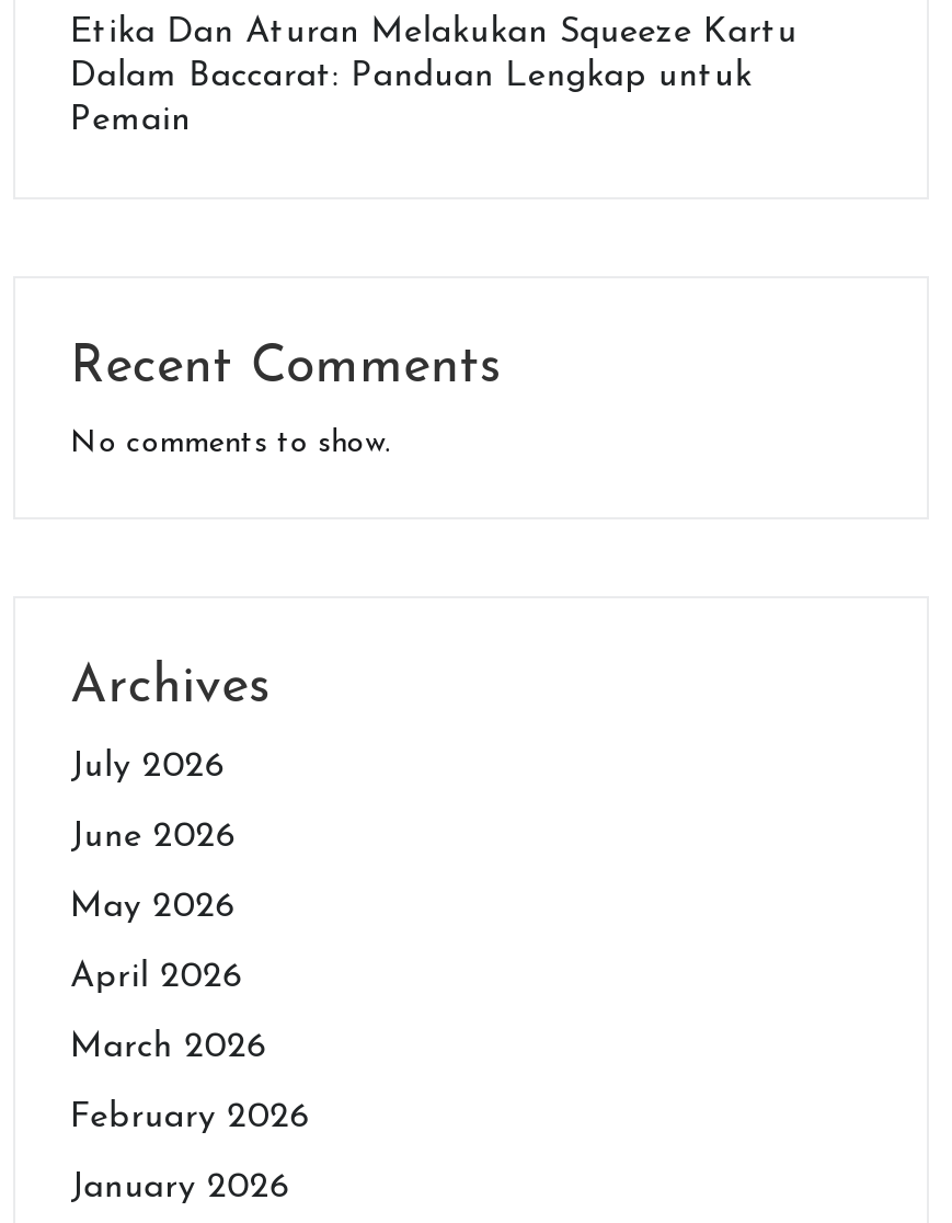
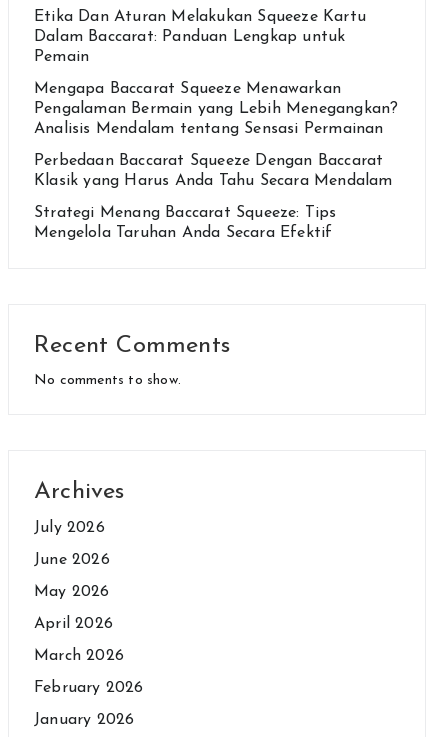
+ Mengapa Baccarat Squeeze Menawarkan
+ Pengalaman Bermain yang Lebih Menegangkan?
+ Analisis Mendalam tentang Sensasi Permainan
+ Perbedaan Baccarat Squeeze Dengan Baccarat
+ Klasik yang Harus Anda Tahu Secara Mendalam
+ Strategi Menang Baccarat Squeeze: Tips
+ Mengelola Taruhan Anda Secara Efektif
